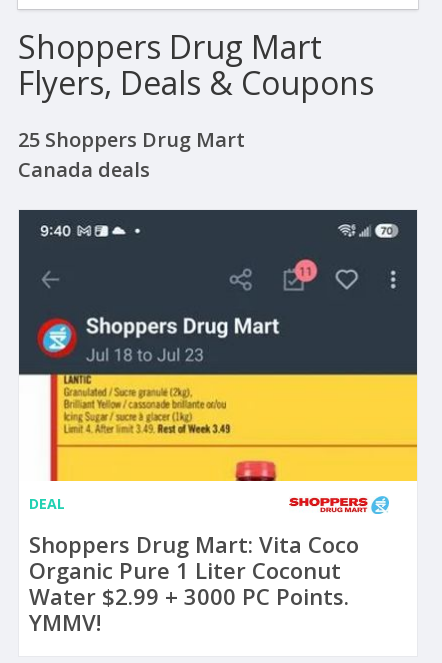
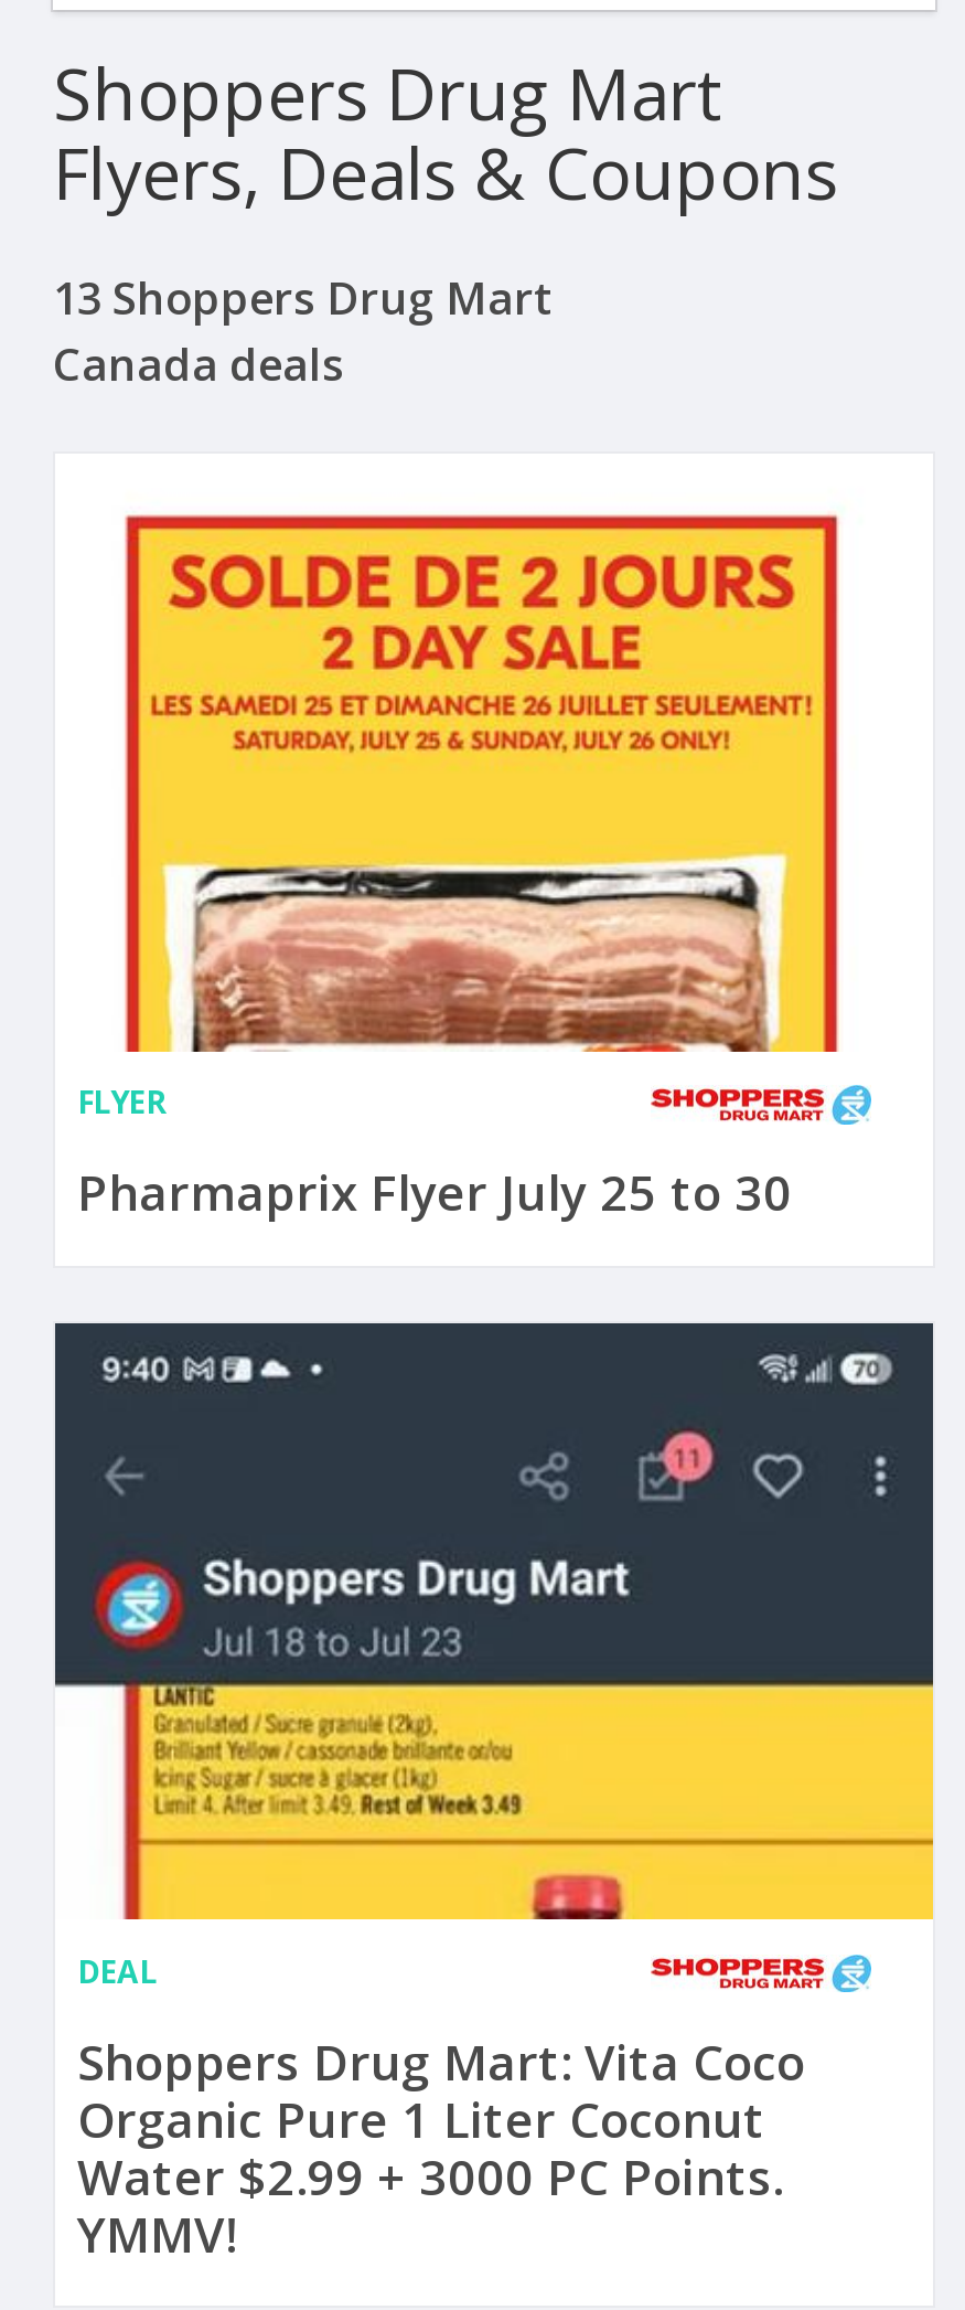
- 25 Shoppers Drug Mart
+ 13 Shoppers Drug Mart

+ [image]
+ FLYER
+ Pharmaprix Flyer July 25 to 30
